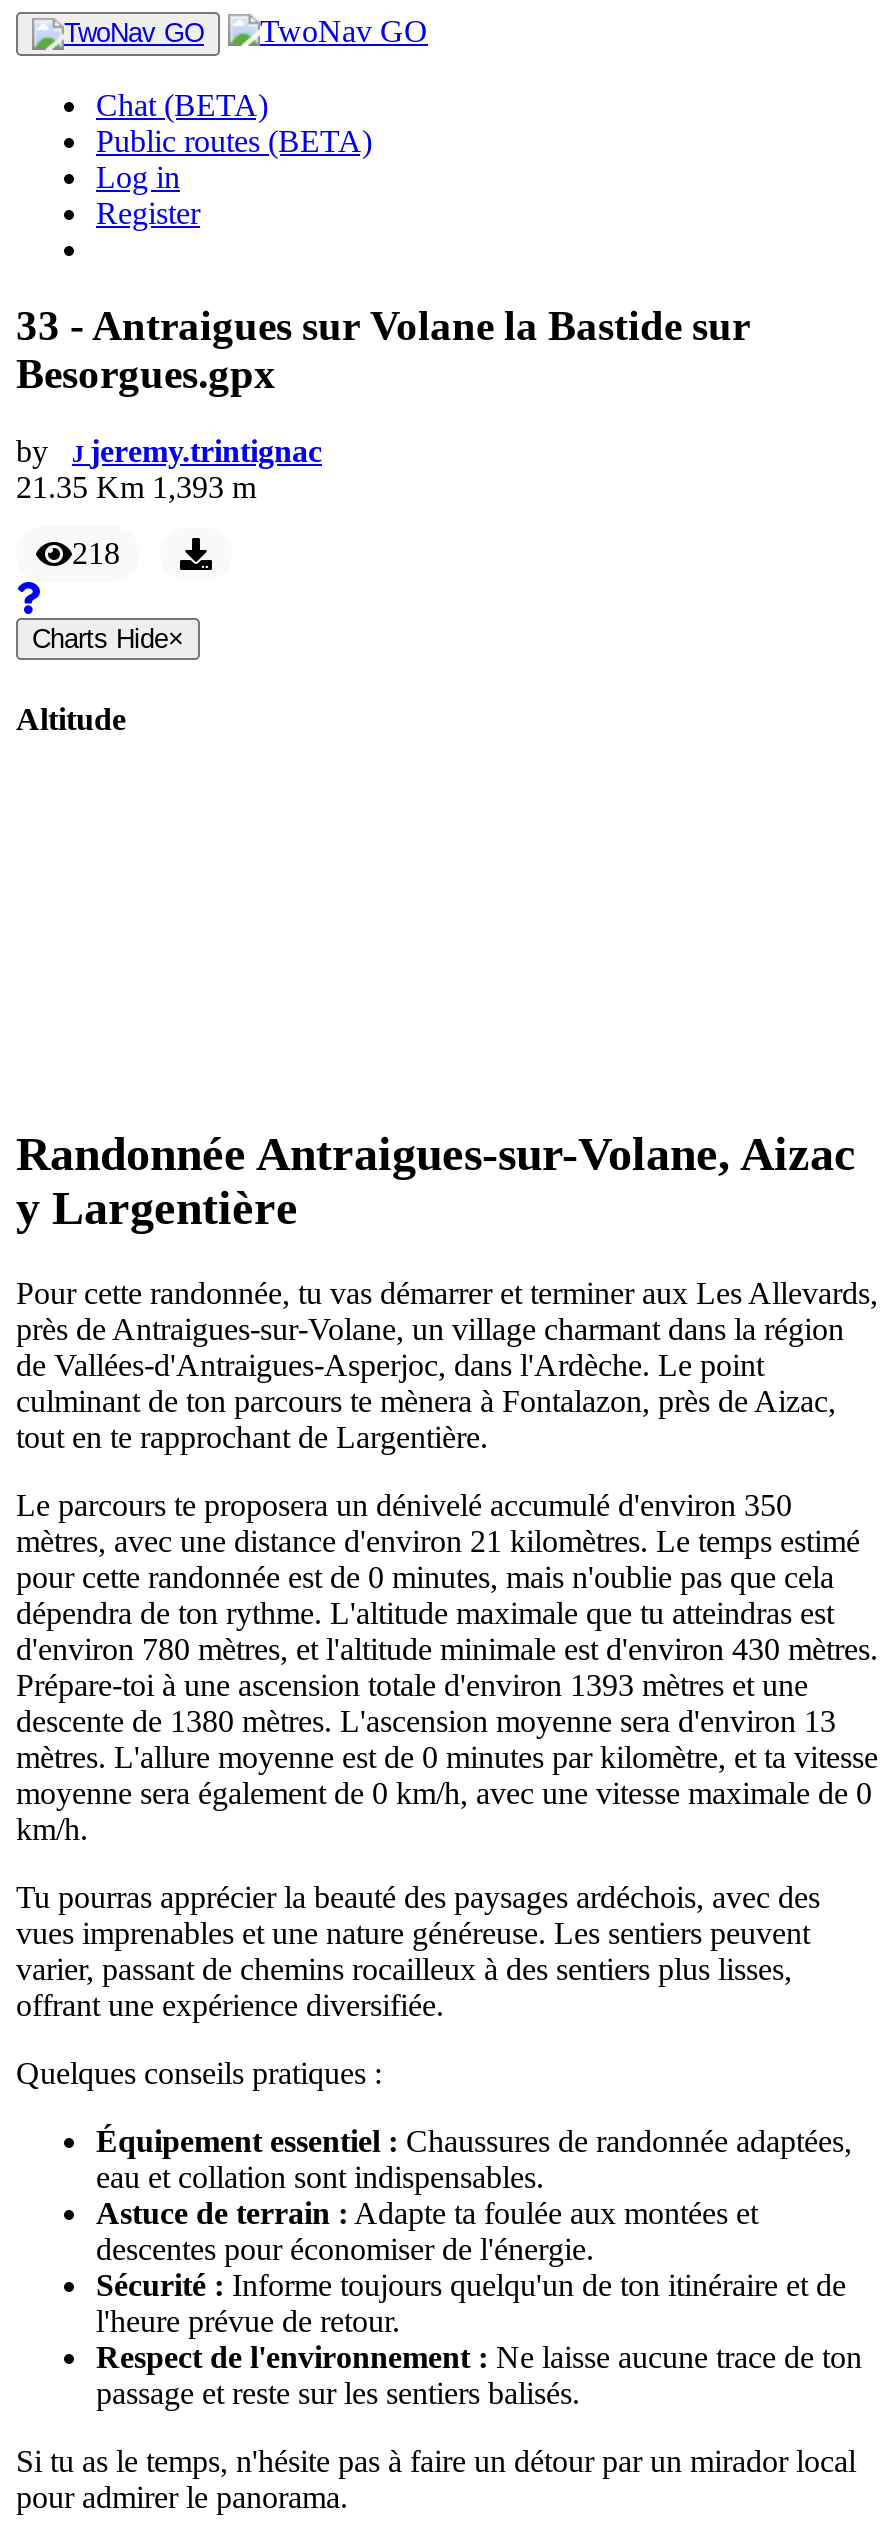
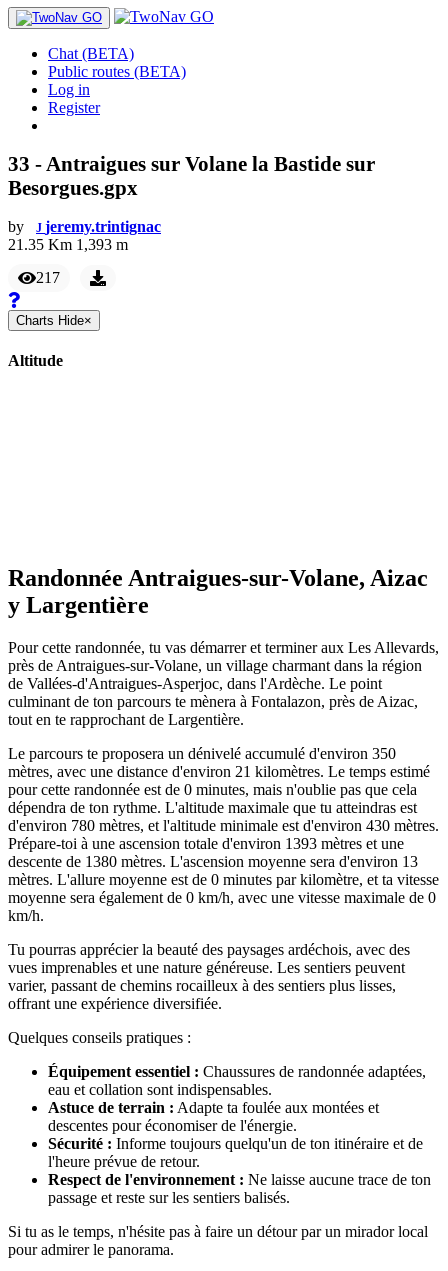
- 218
+ 217
